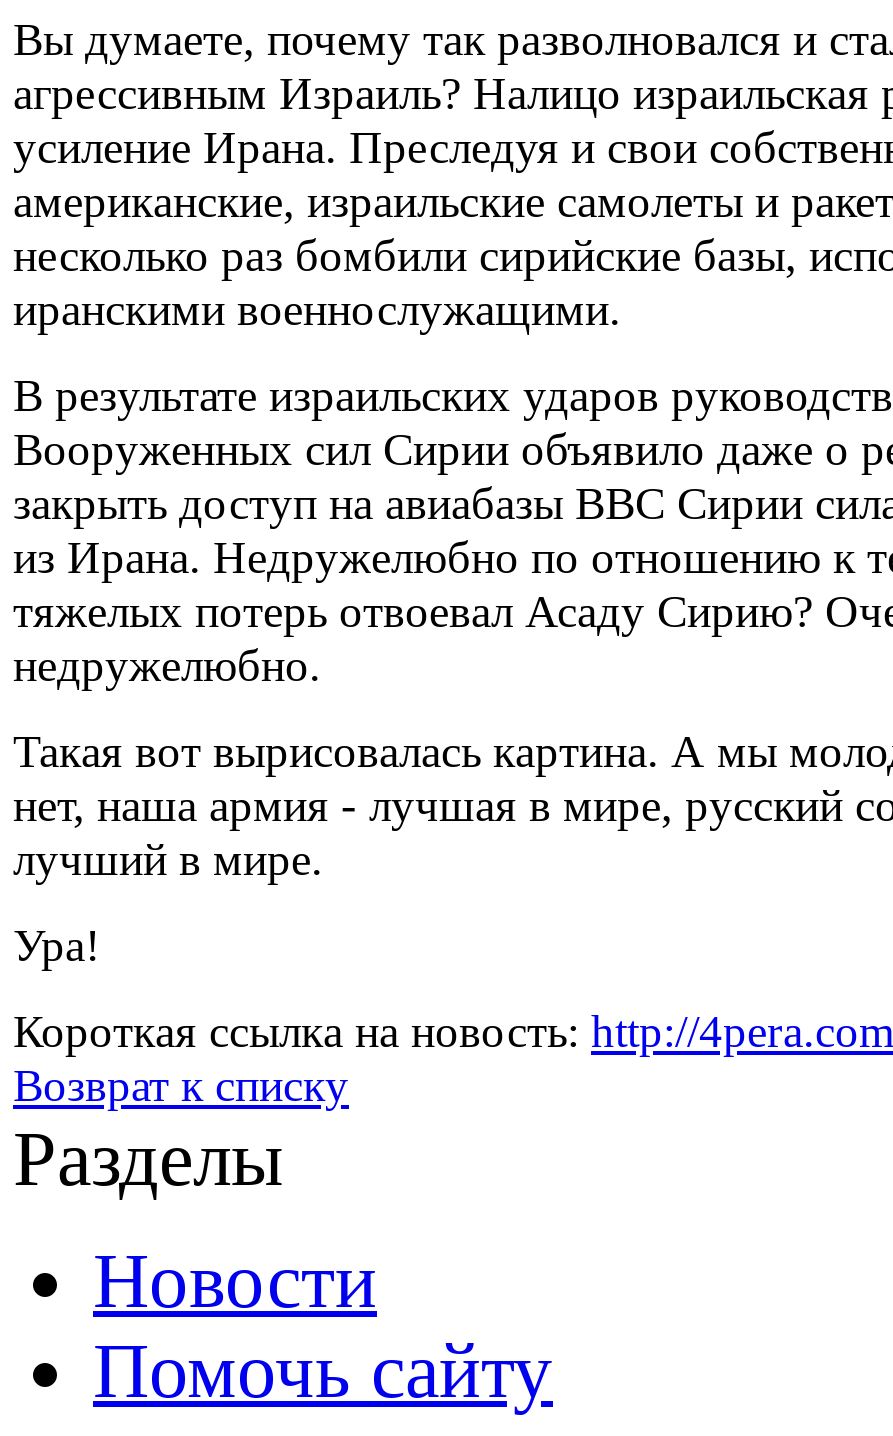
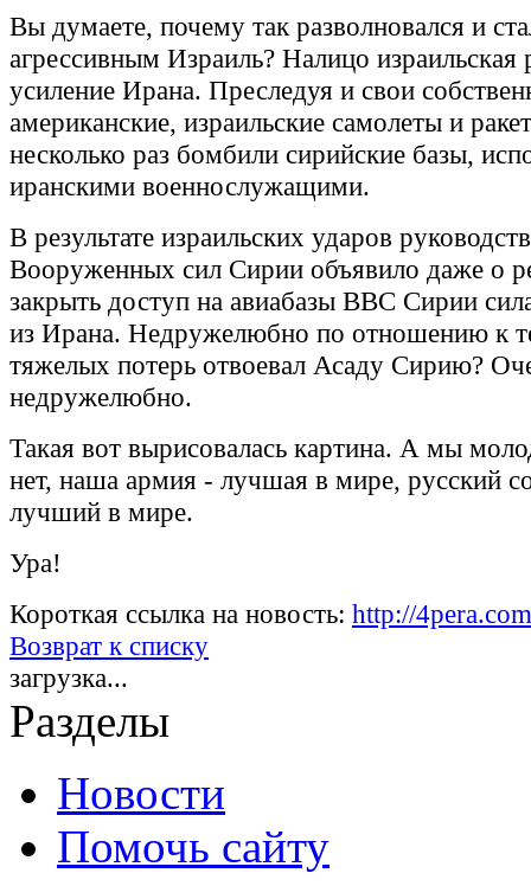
+ загрузка...
